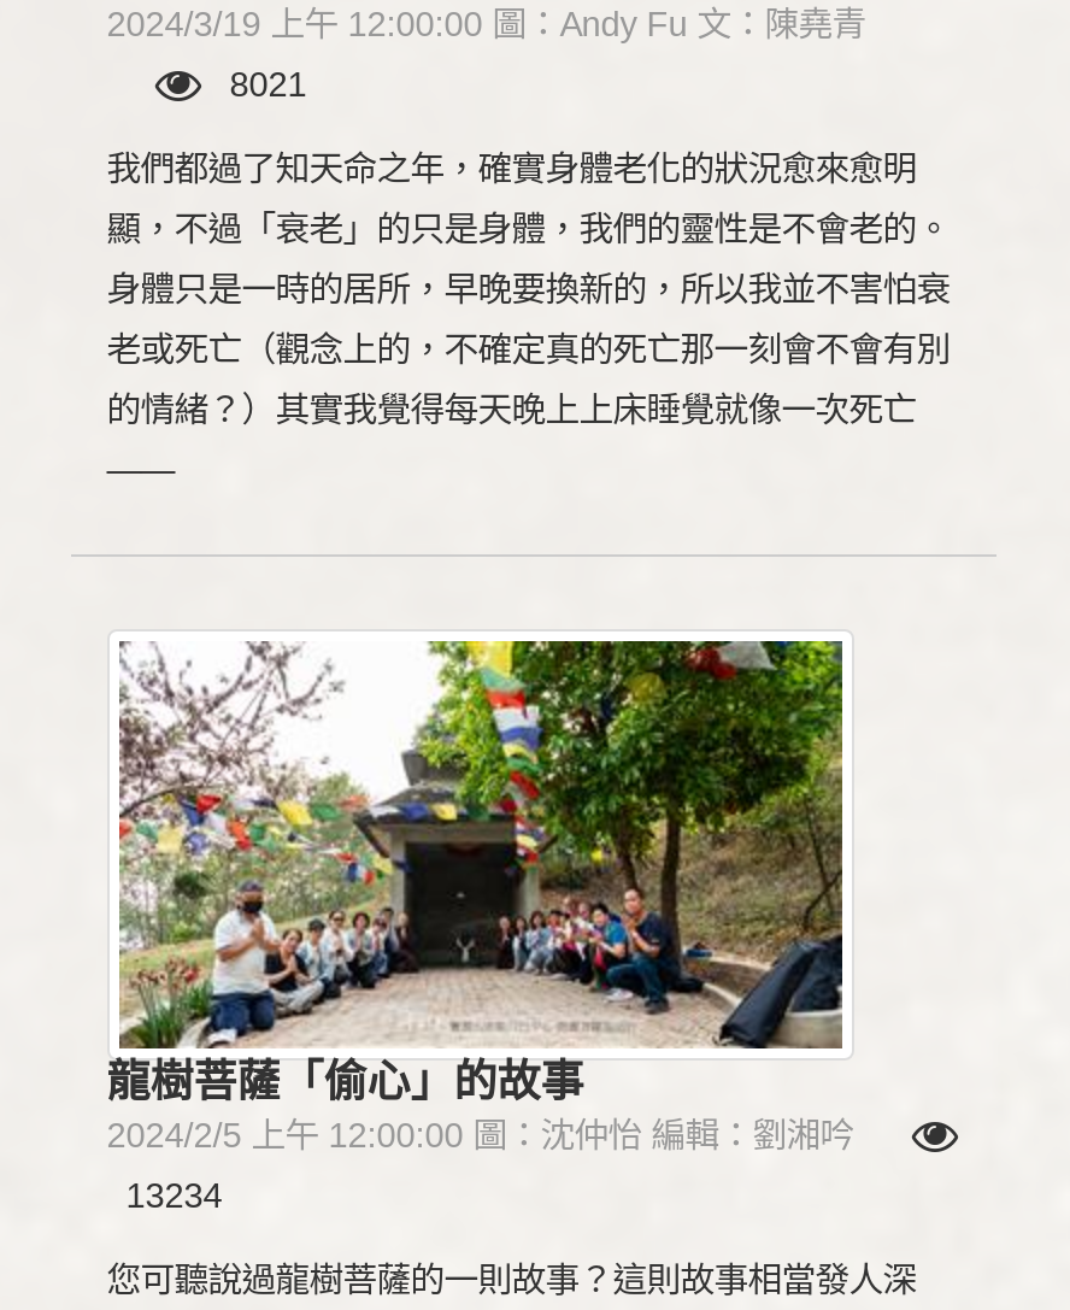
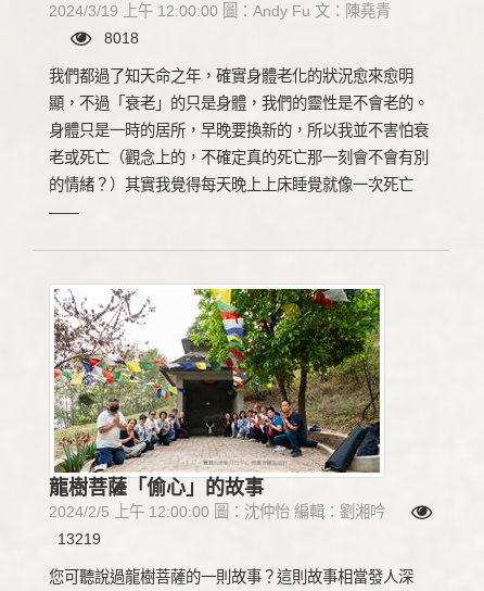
- 8021
+ 8018

- 13234
+ 13219
